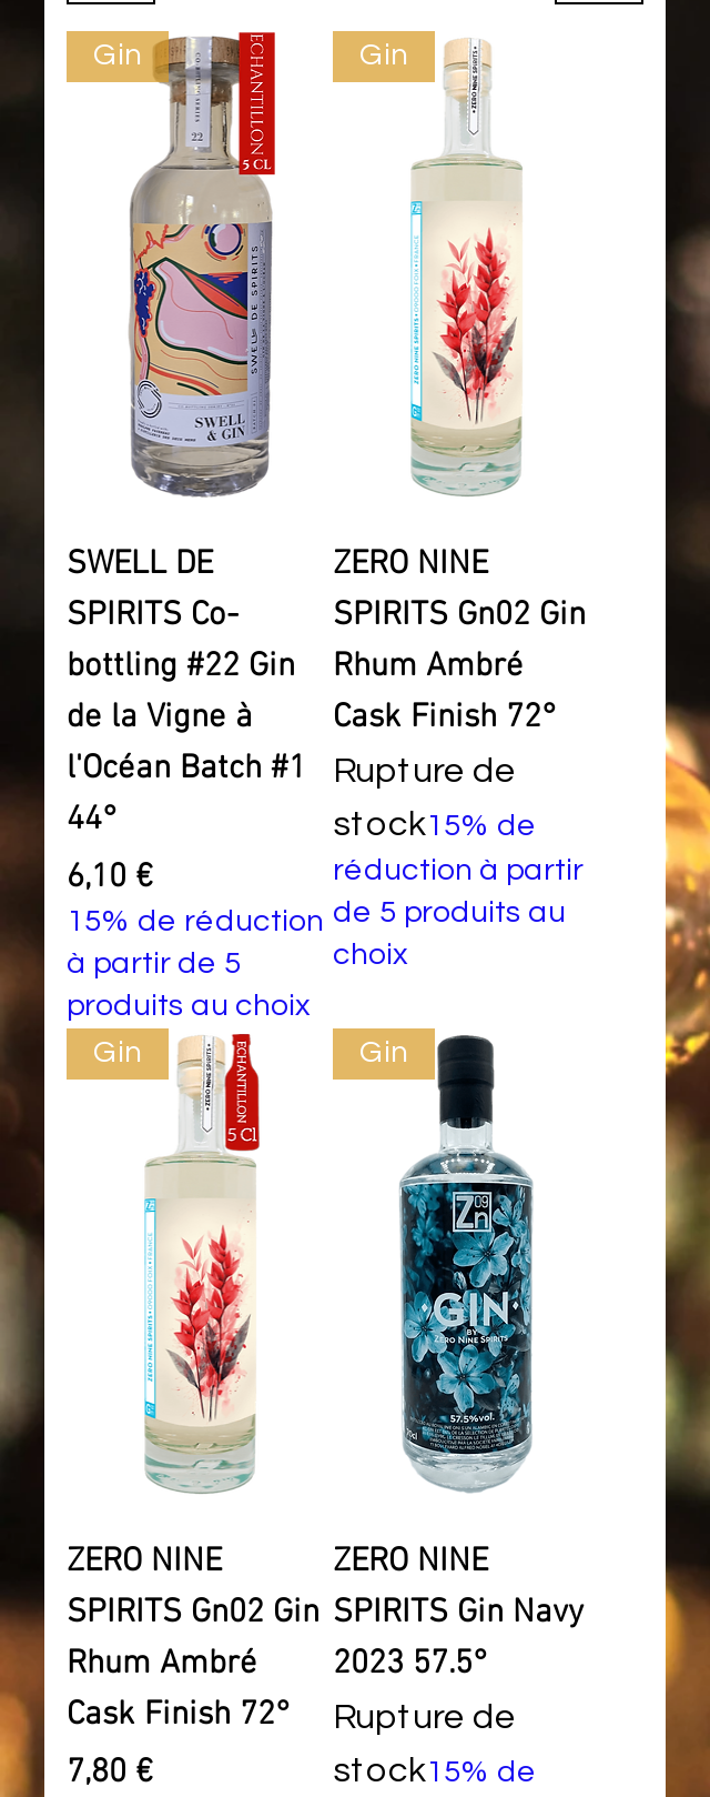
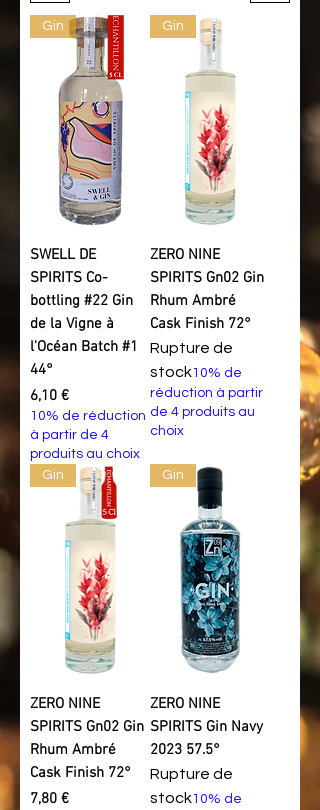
- stock15% de
+ stock10% de

- 15% de réduction
+ 10% de réduction

- de 5 produits au
+ de 4 produits au

- à partir de 5
+ à partir de 4

- stock15% de
+ stock10% de
